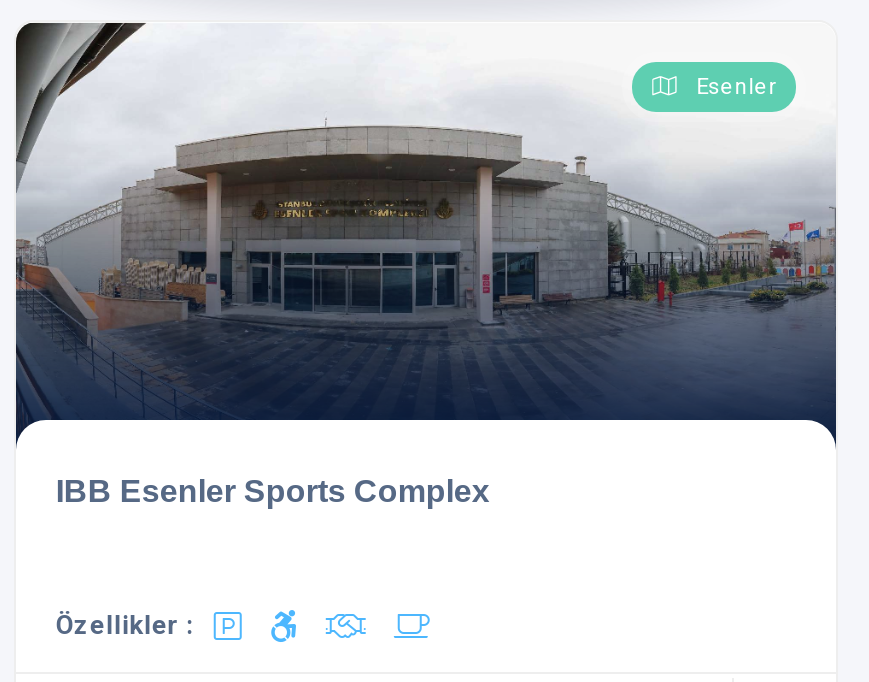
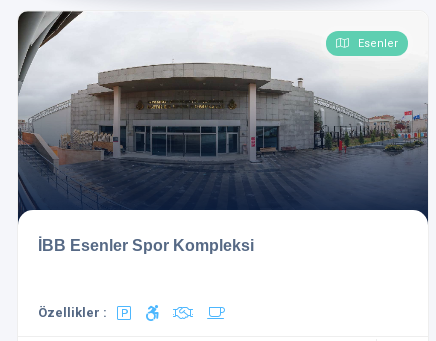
- IBB Esenler Sports Complex
+ İBB Esenler Spor Kompleksi
